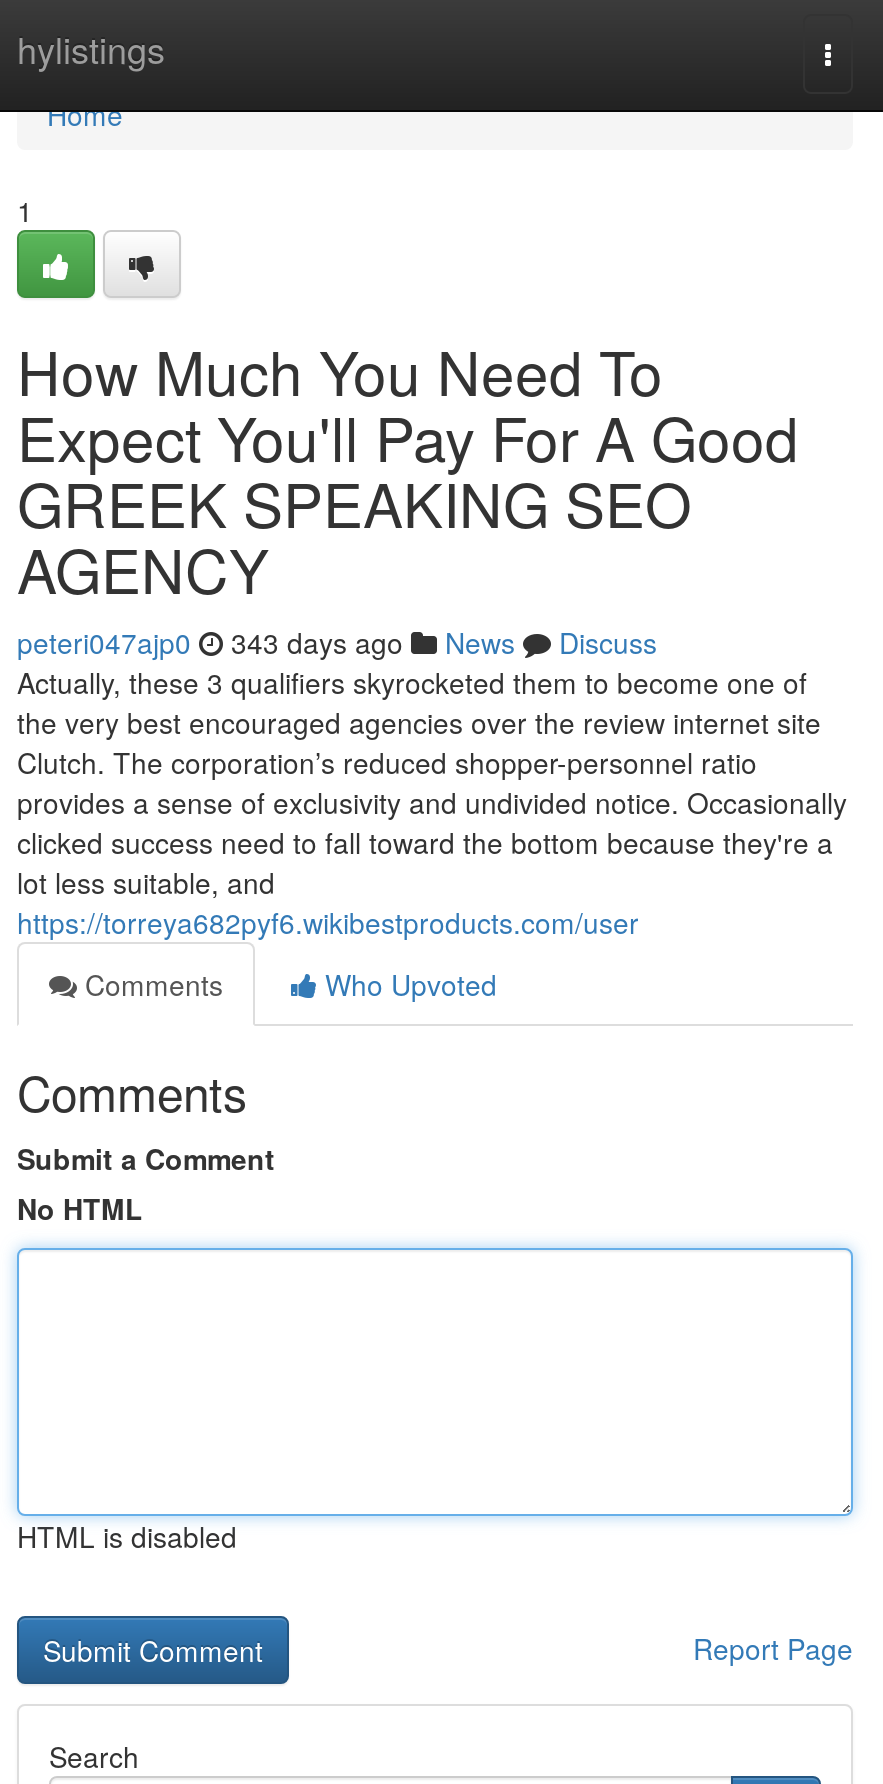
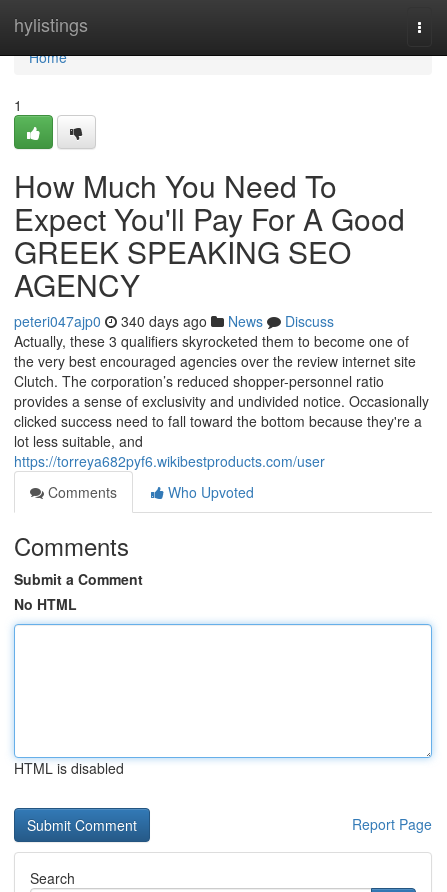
- peteri047ajp0 343 days ago News Discuss
+ peteri047ajp0 340 days ago News Discuss
